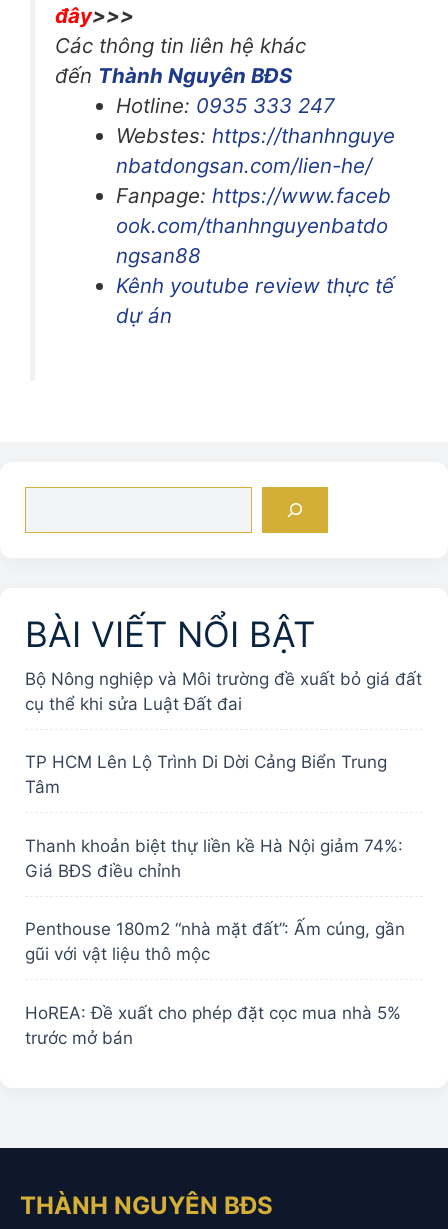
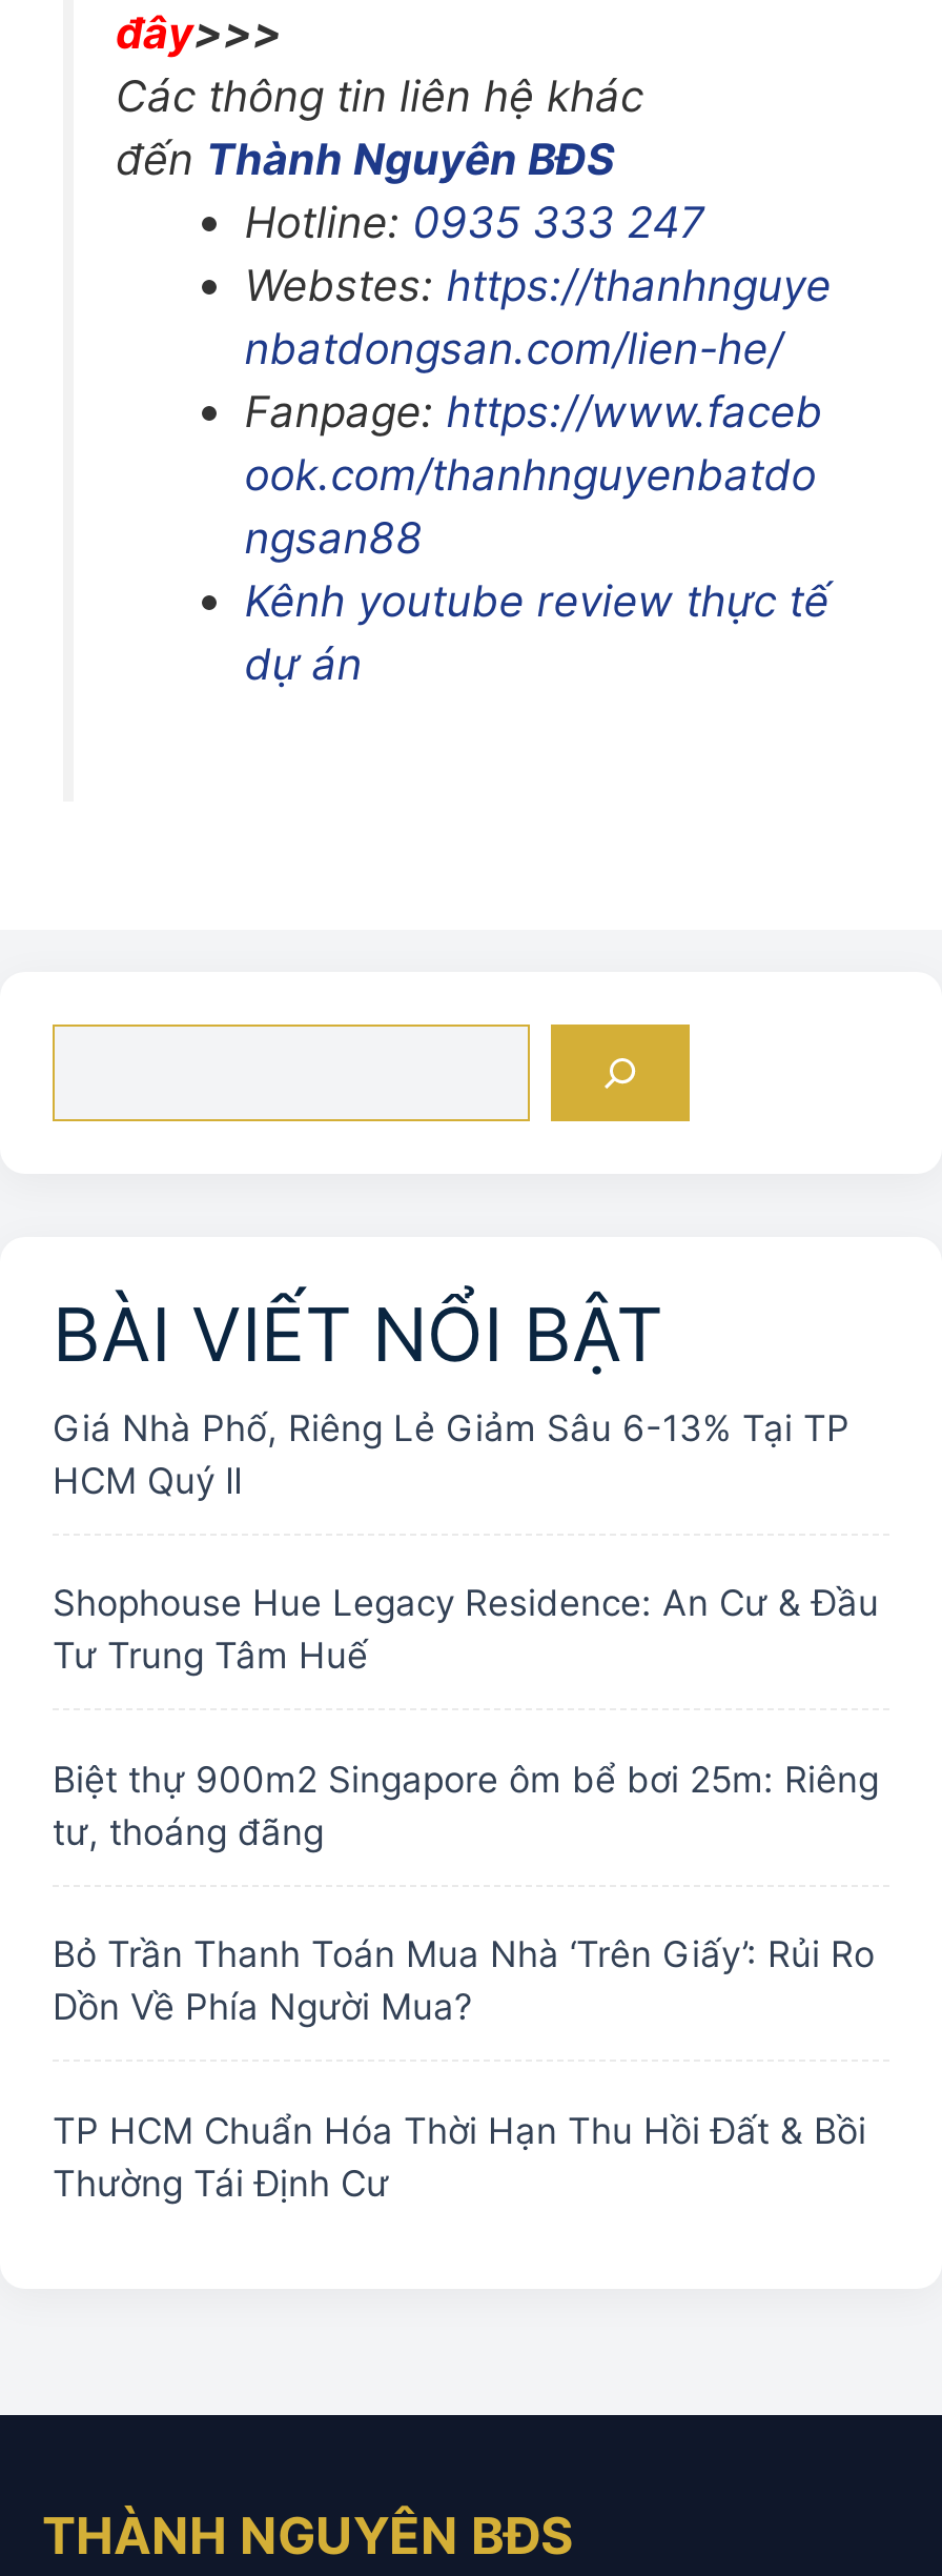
- Bộ Nông nghiệp và Môi trường đề xuất bỏ giá đất
- cụ thể khi sửa Luật Đất đai
+ Giá Nhà Phố, Riêng Lẻ Giảm Sâu 6-13% Tại TP
+ HCM Quý II

- TP HCM Lên Lộ Trình Di Dời Cảng Biển Trung
- Tâm
+ Shophouse Hue Legacy Residence: An Cư & Đầu
+ Tư Trung Tâm Huế

- Thanh khoản biệt thự liền kề Hà Nội giảm 74%:
- Giá BĐS điều chỉnh
+ Biệt thự 900m2 Singapore ôm bể bơi 25m: Riêng
+ tư, thoáng đãng

- Penthouse 180m2 “nhà mặt đất”: Ấm cúng, gần
- gũi với vật liệu thô mộc
+ Bỏ Trần Thanh Toán Mua Nhà ‘Trên Giấy’: Rủi Ro
+ Dồn Về Phía Người Mua?

- HoREA: Đề xuất cho phép đặt cọc mua nhà 5%
- trước mở bán
+ TP HCM Chuẩn Hóa Thời Hạn Thu Hồi Đất & Bồi
+ Thường Tái Định Cư
